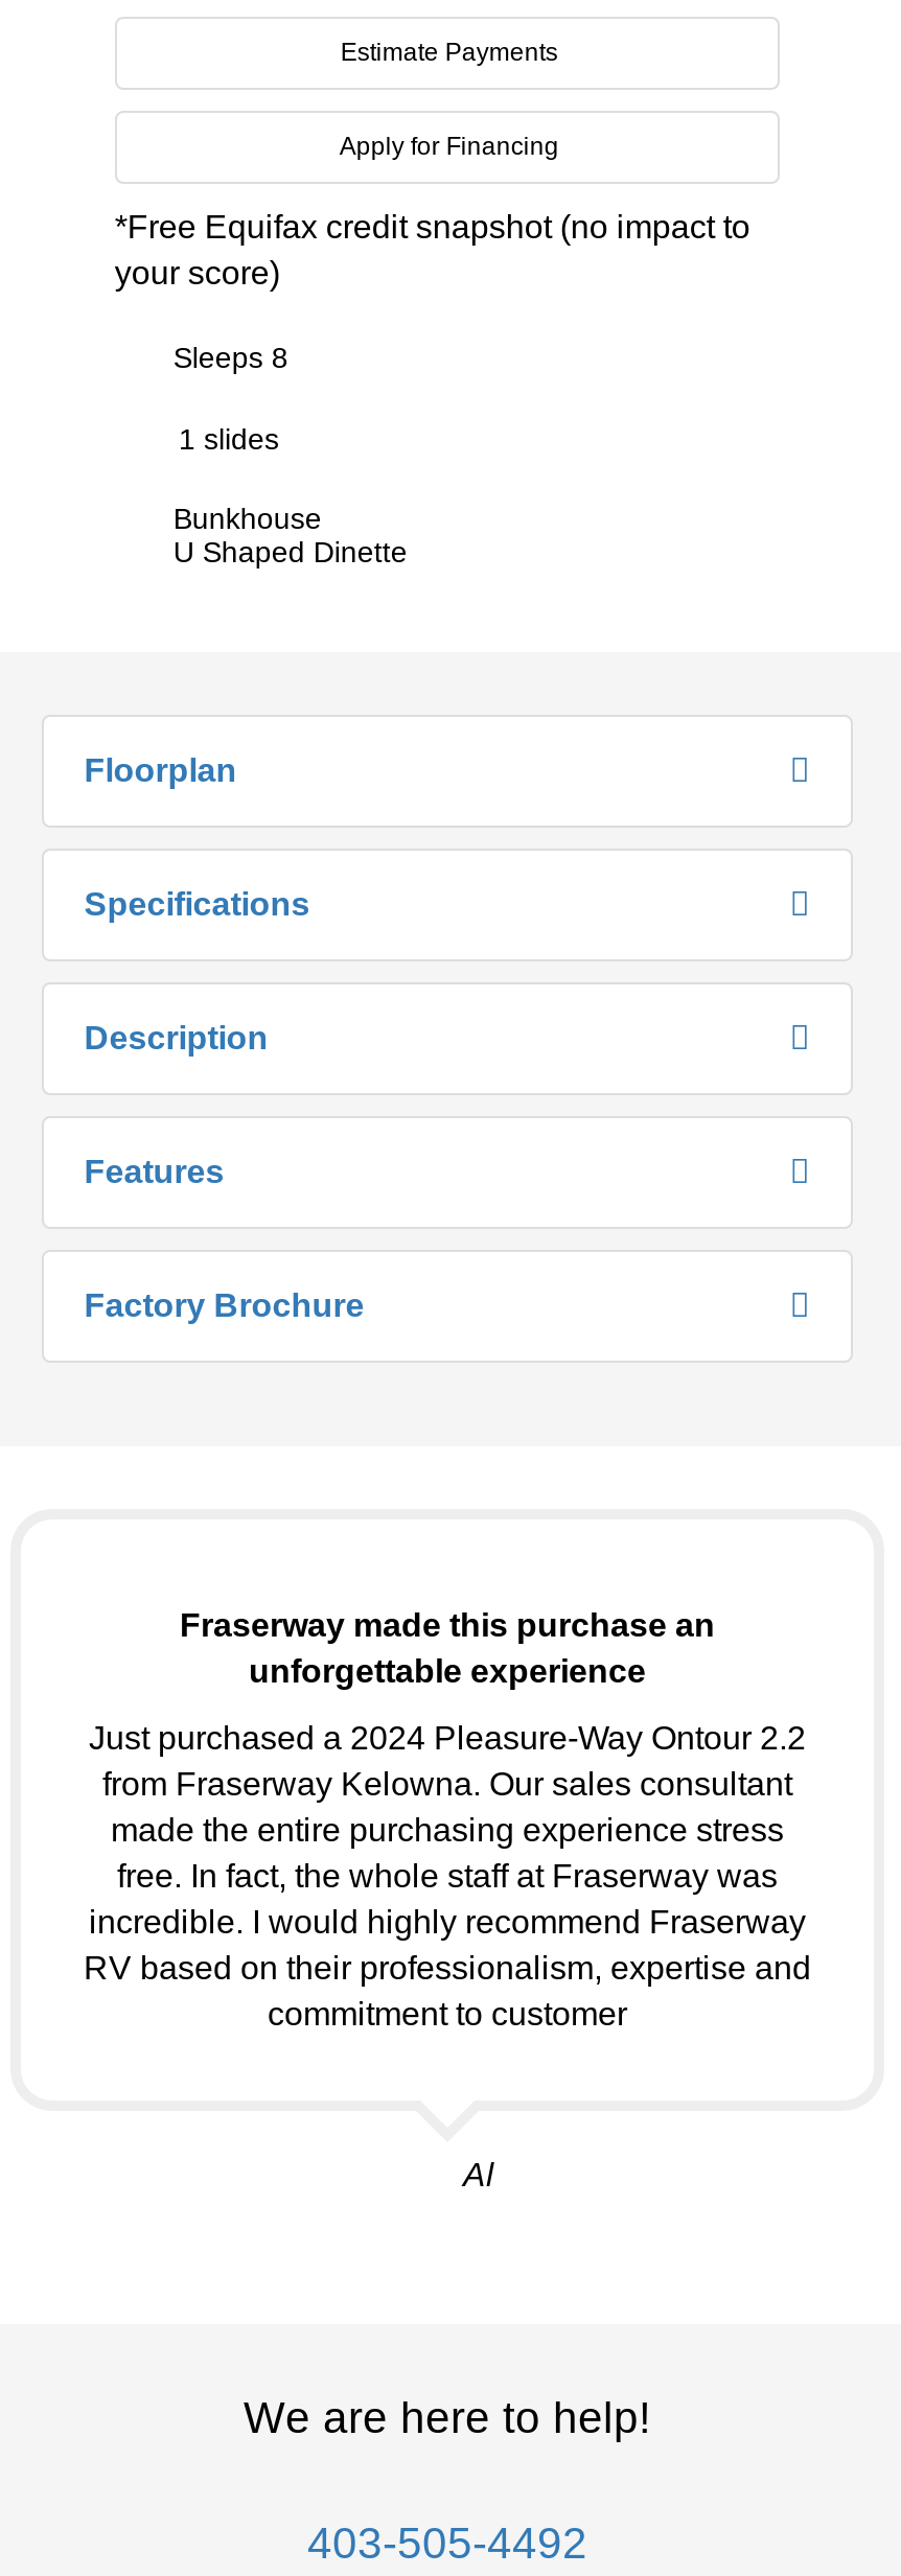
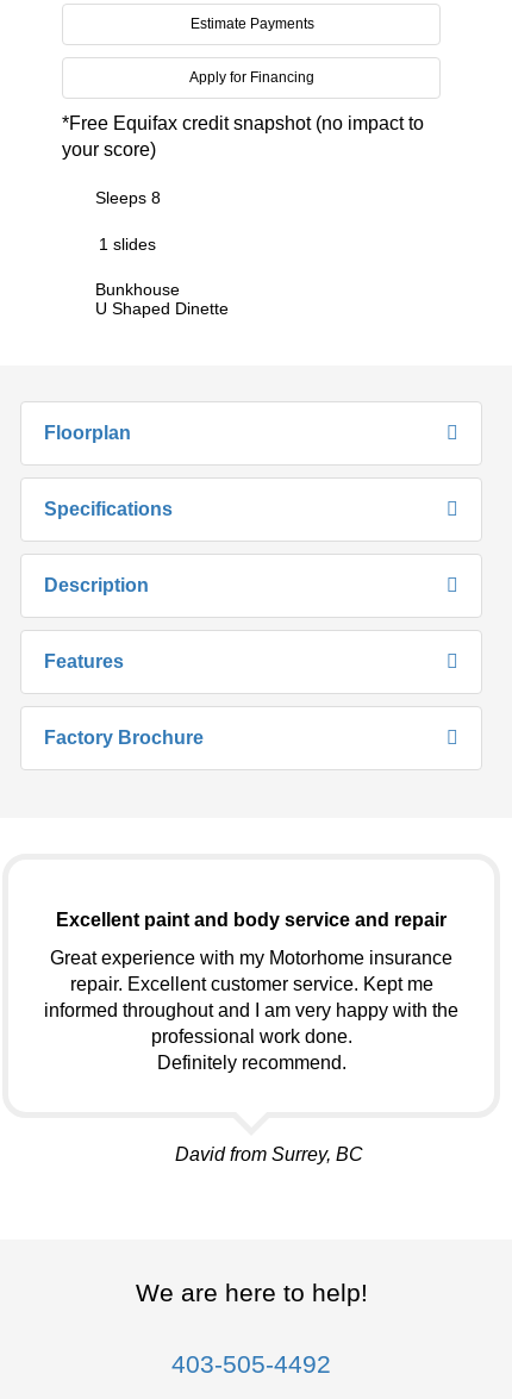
- Fraserway made this purchase an
- unforgettable experience
+ Excellent paint and body service and repair

- Just purchased a 2024 Pleasure-Way Ontour 2.2
- from Fraserway Kelowna. Our sales consultant
- made the entire purchasing experience stress
- free. In fact, the whole staff at Fraserway was
- incredible. I would highly recommend Fraserway
- RV based on their professionalism, expertise and
- commitment to customer
+ Great experience with my Motorhome insurance
+ repair. Excellent customer service. Kept me
+ informed throughout and I am very happy with the
+ professional work done.
+ Definitely recommend.

- Al
+ David from Surrey, BC
